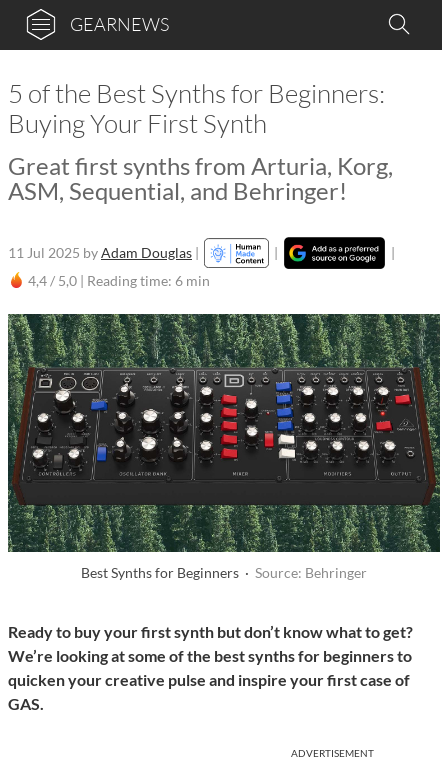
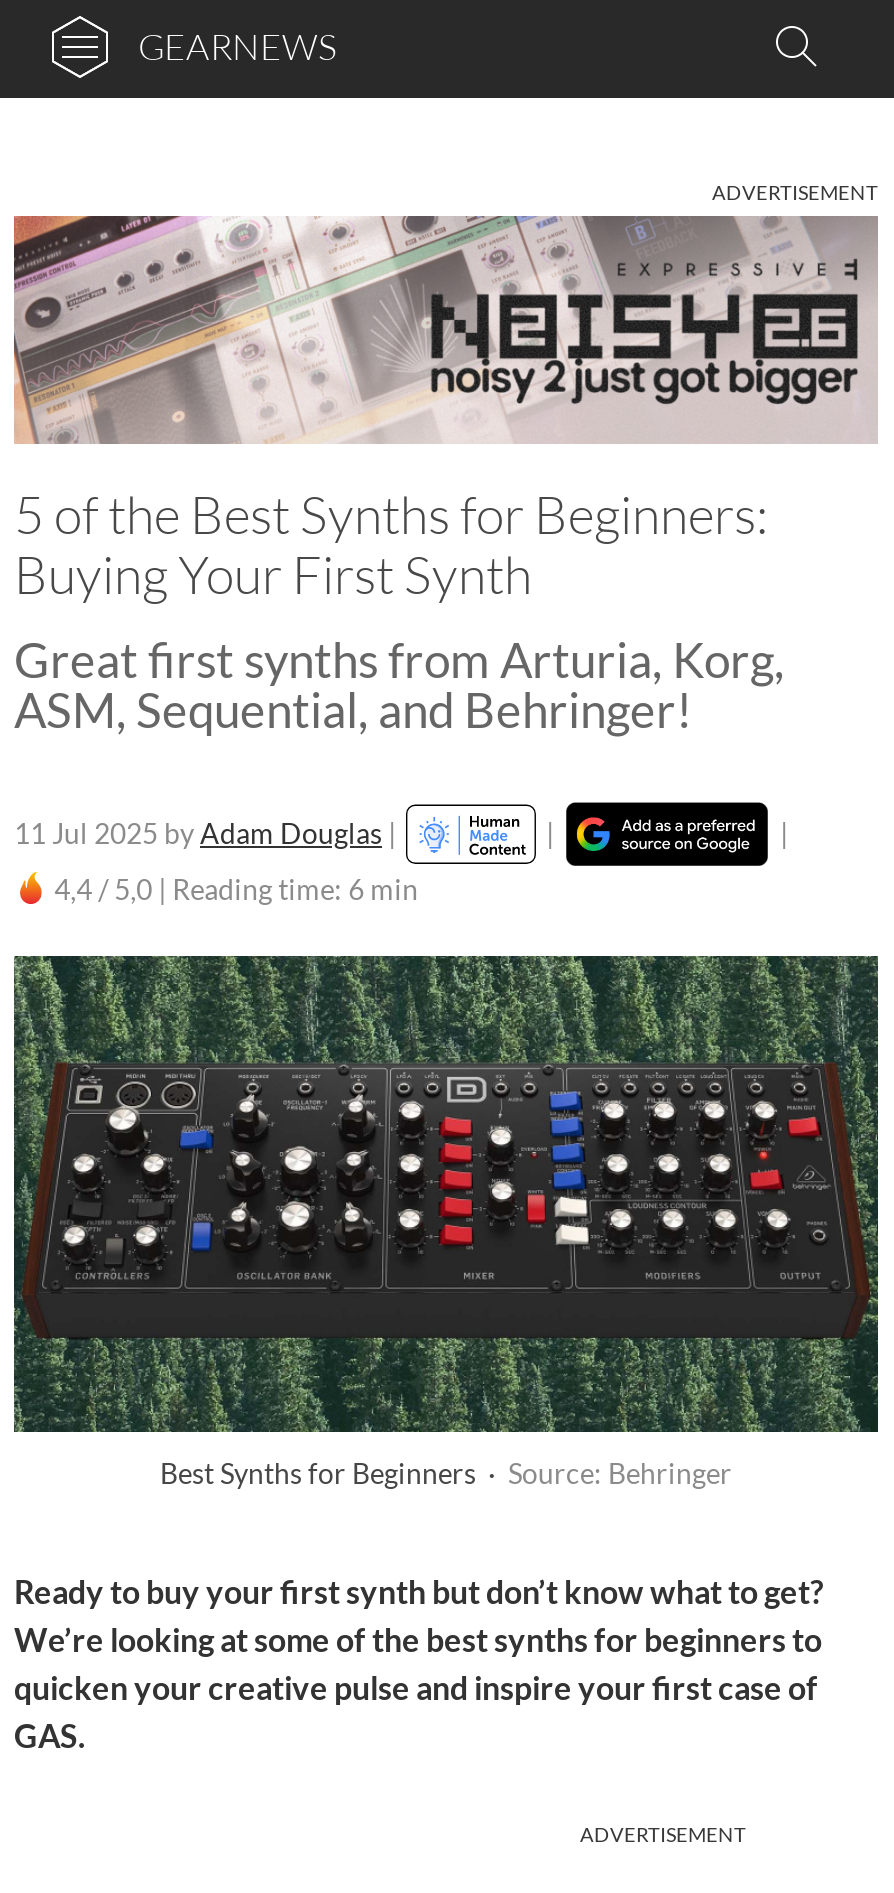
+ [image]

+ ADVERTISEMENT
